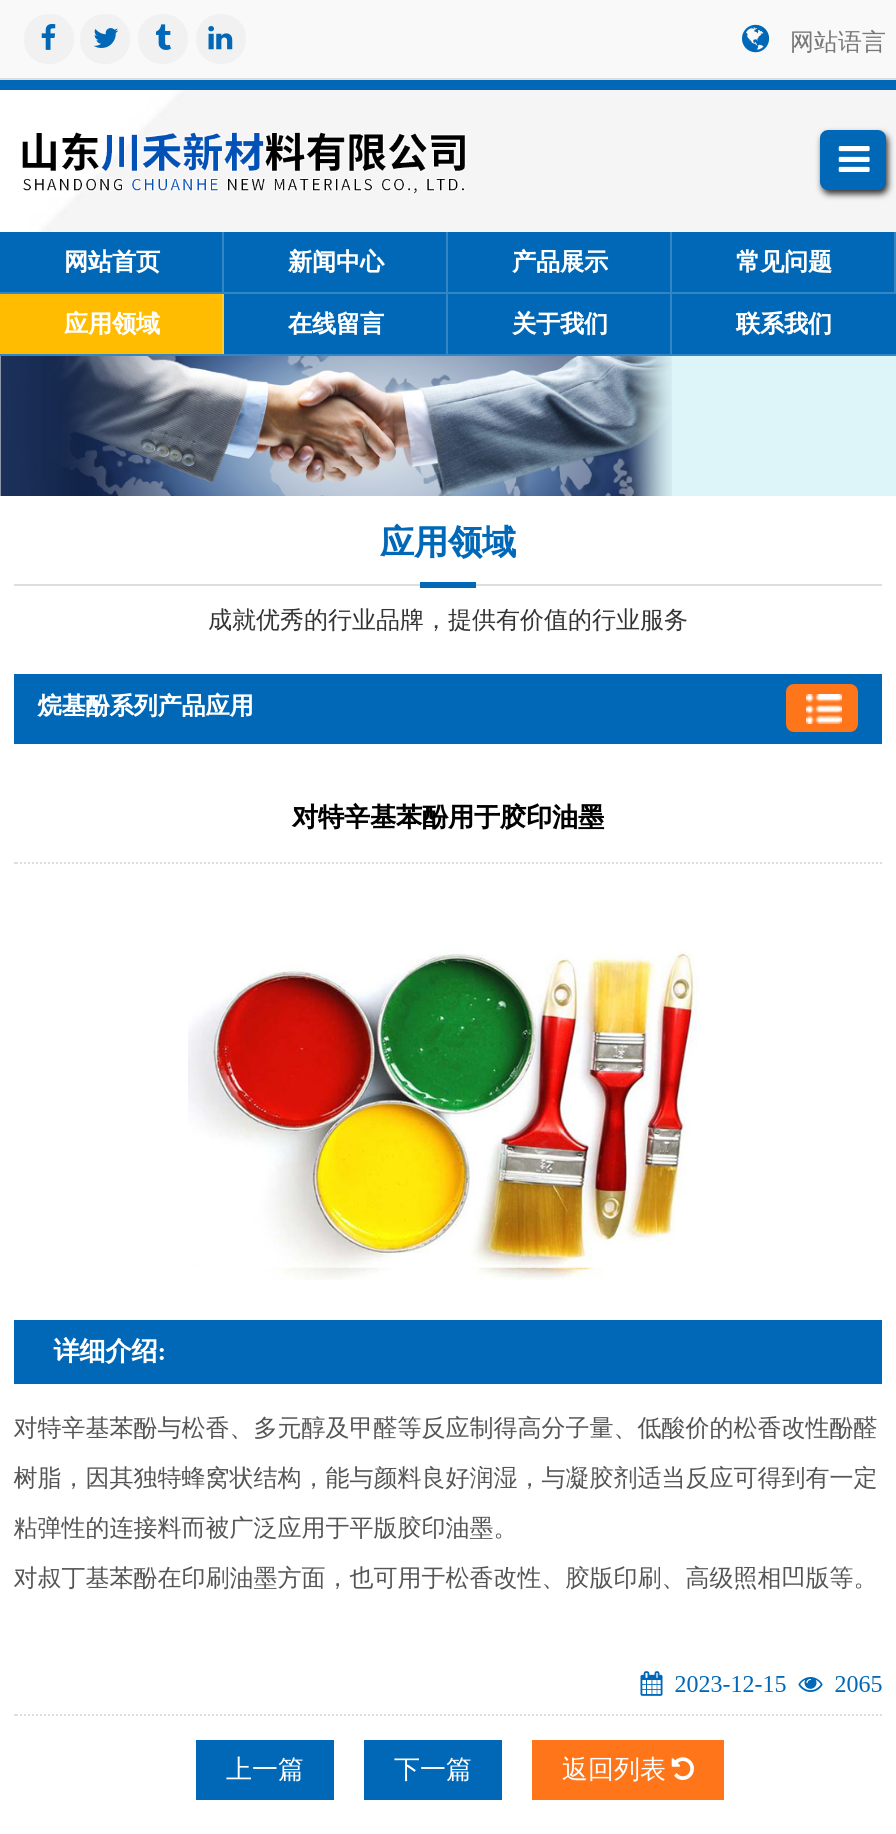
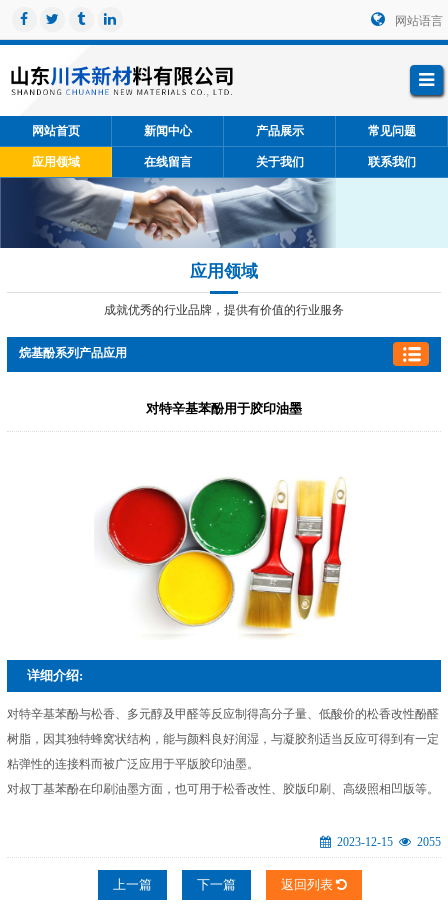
- 2023-12-15 2065
+ 2023-12-15 2055
